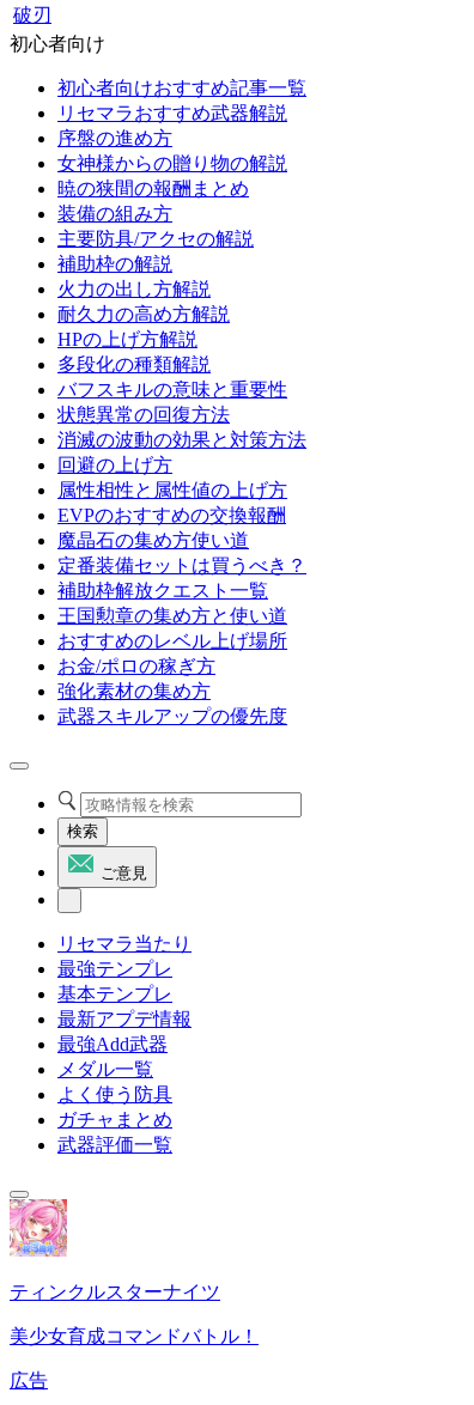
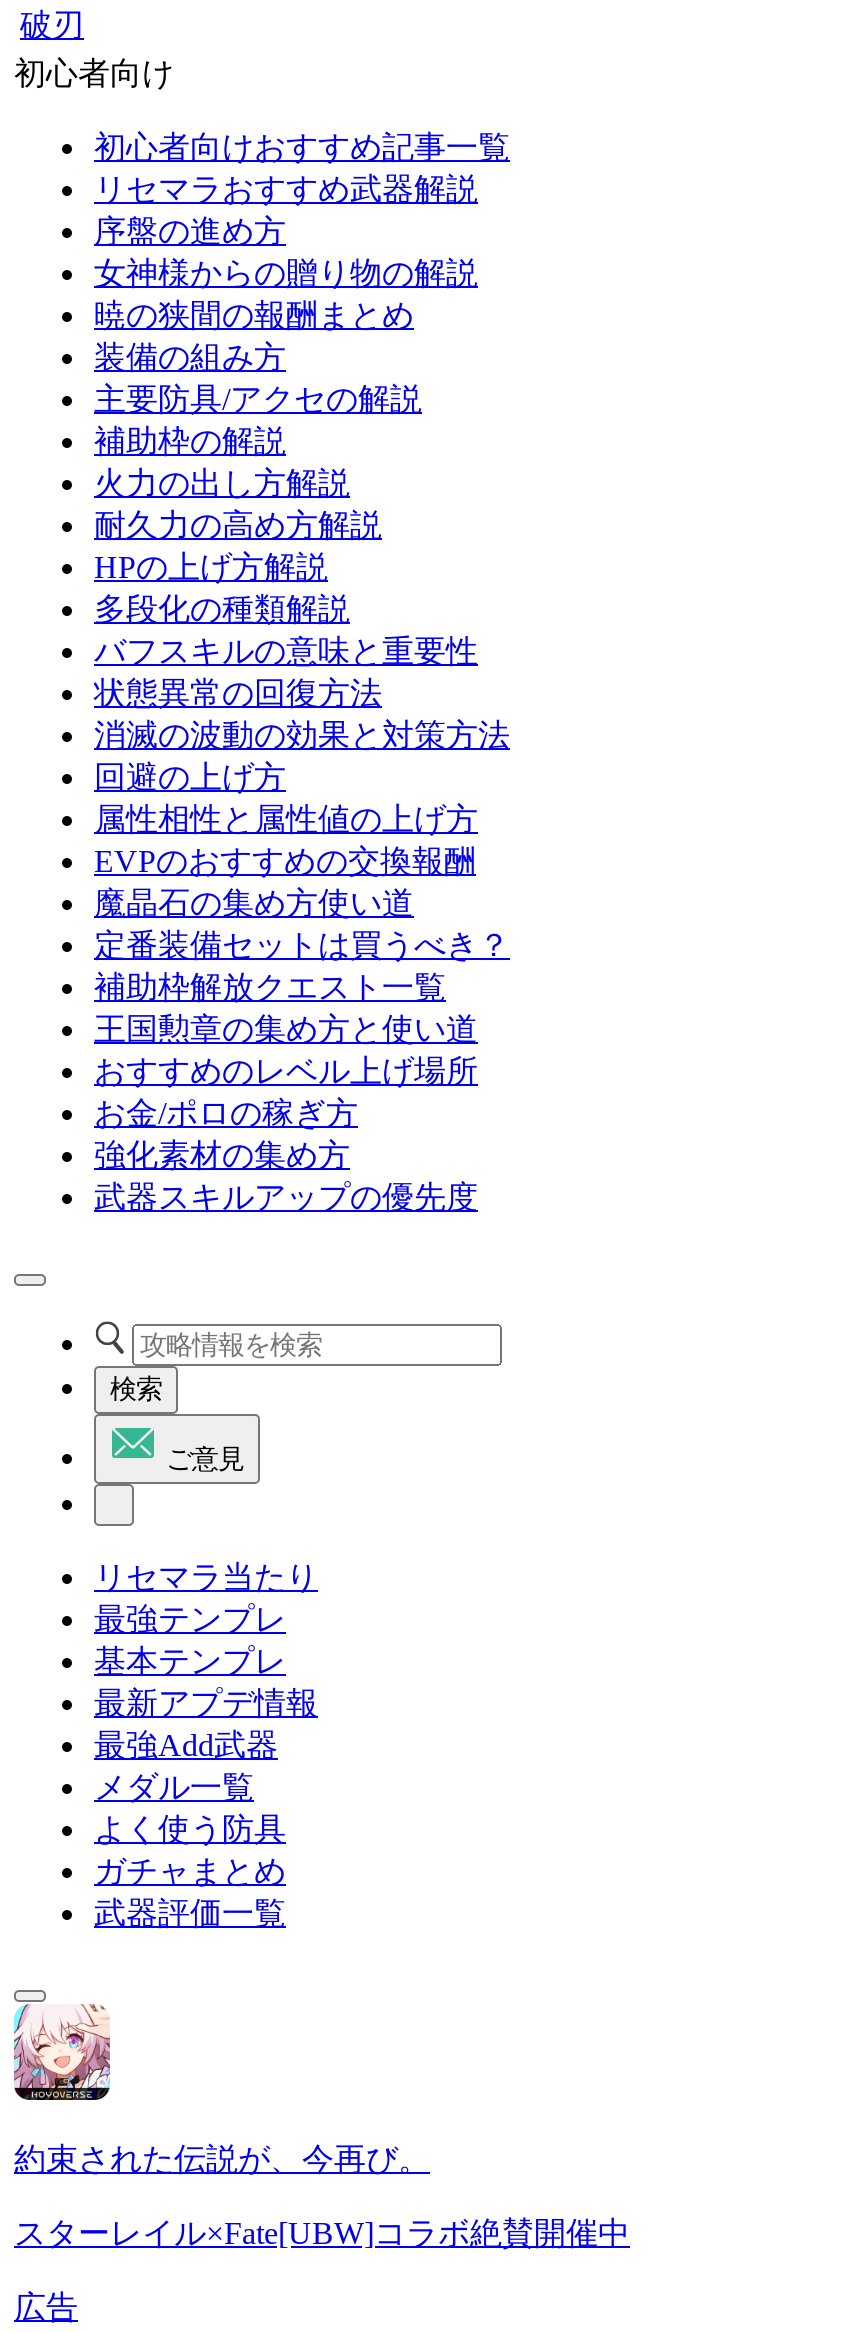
- [image]
- ティンクルスターナイツ
+ [image]
+ 約束された伝説が、今再び。

- 美少女育成コマンドバトル！
+ スターレイル×Fate[UBW]コラボ絶賛開催中
